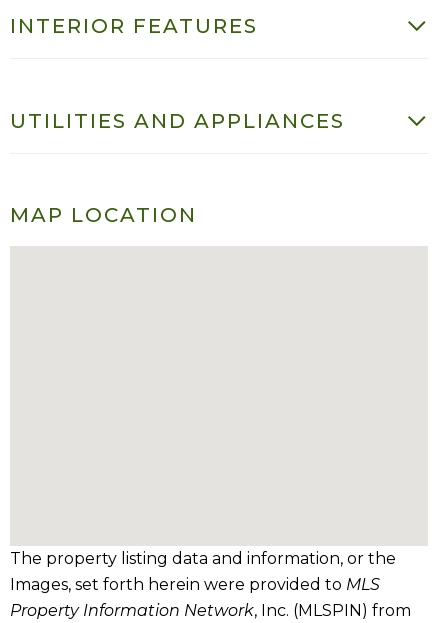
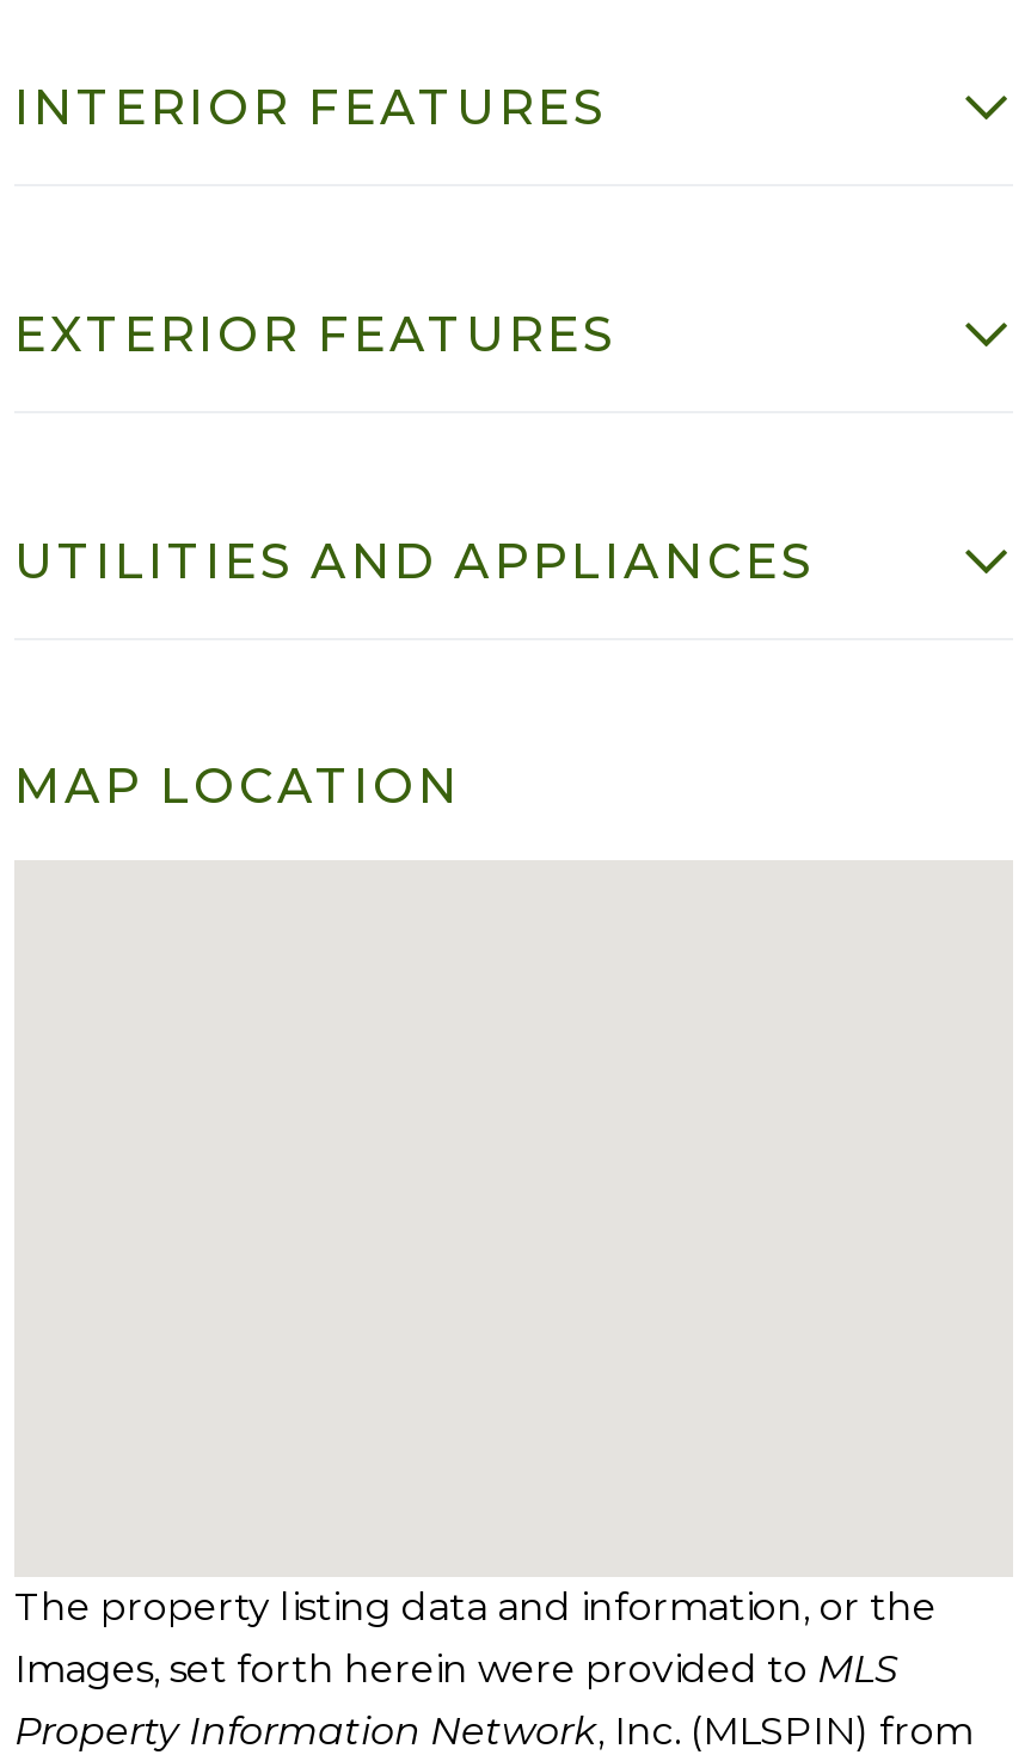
+ EXTERIOR FEATURES
